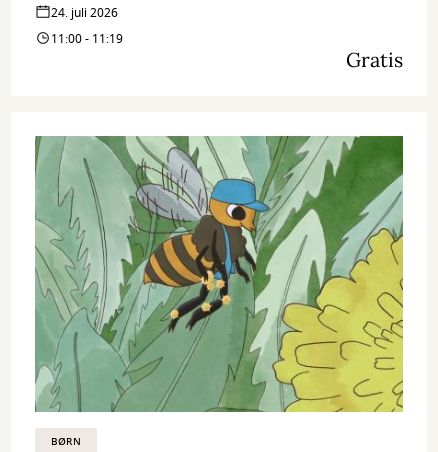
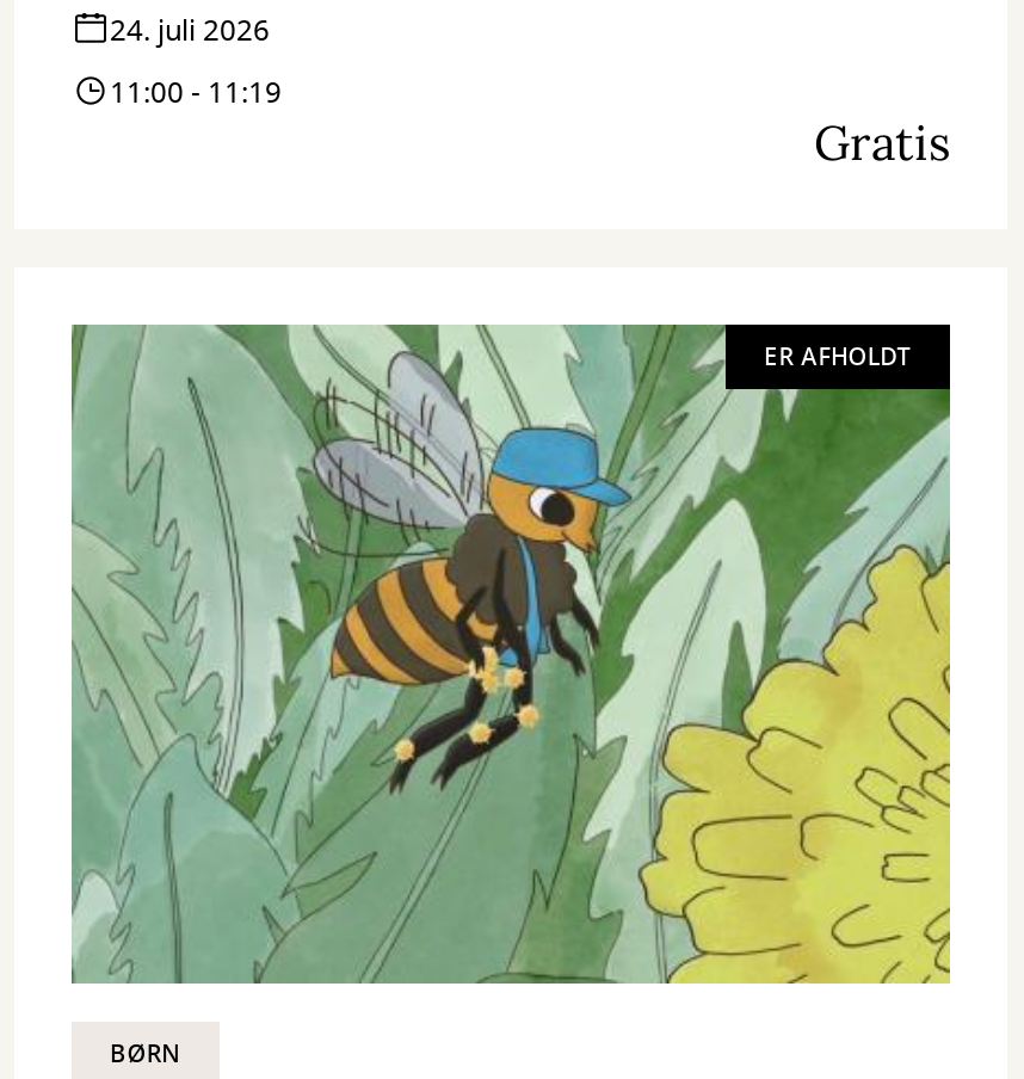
+ ER AFHOLDT
